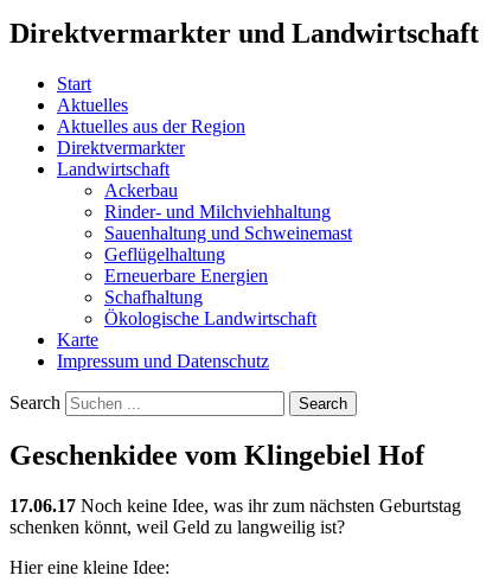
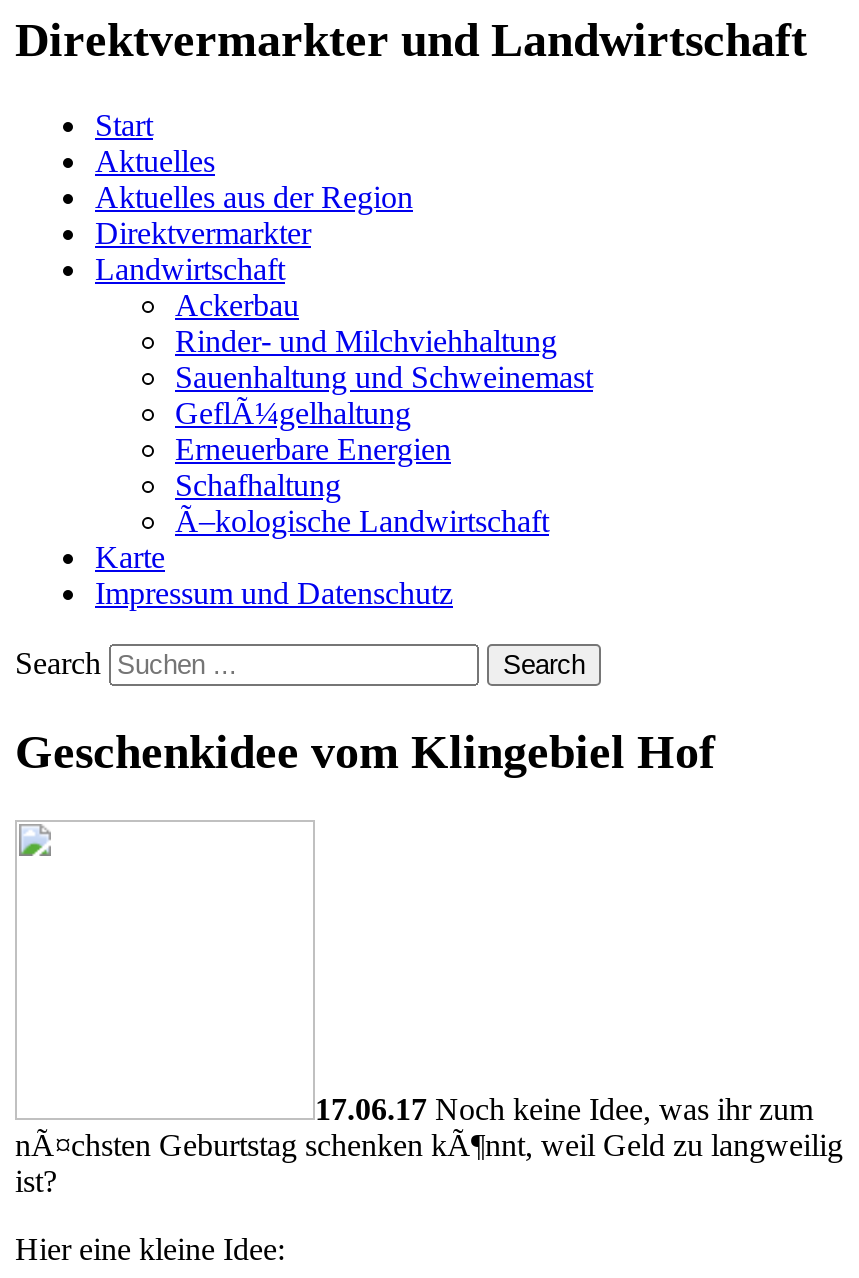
- Geflügelhaltung
+ GeflÃ¼gelhaltung

- Ökologische Landwirtschaft
+ Ã–kologische Landwirtschaft

- 17.06.17 Noch keine Idee, was ihr zum nächsten Geburtstag
- schenken könnt, weil Geld zu langweilig ist?
+ 17.06.17 Noch keine Idee, was ihr zum
+ nÃ¤chsten Geburtstag schenken kÃ¶nnt, weil Geld zu langweilig
+ ist?
